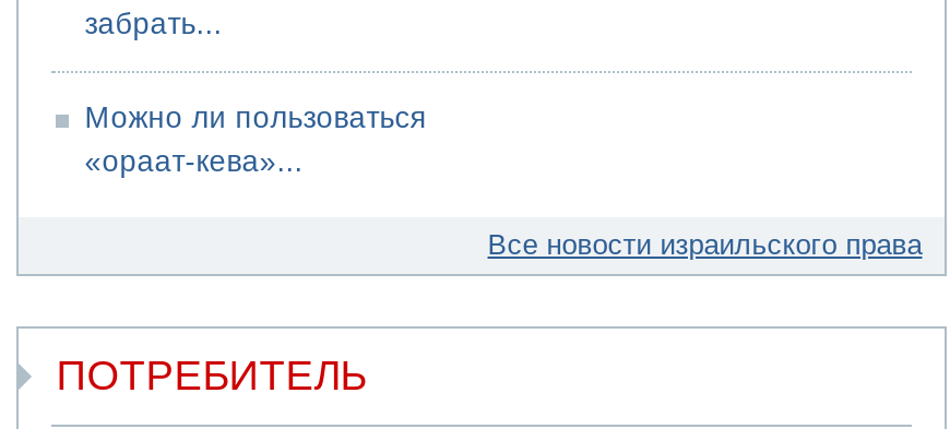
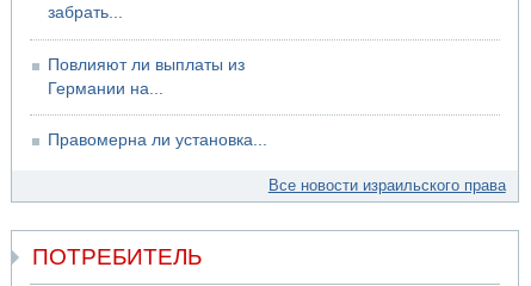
- Можно ли пользоваться
- «ораат-кева»...
+ Повлияют ли выплаты из
+ Германии на...
+ Правомерна ли установка...
